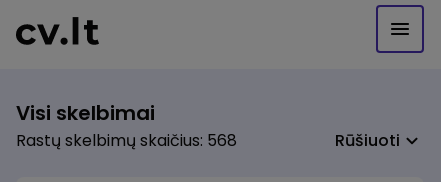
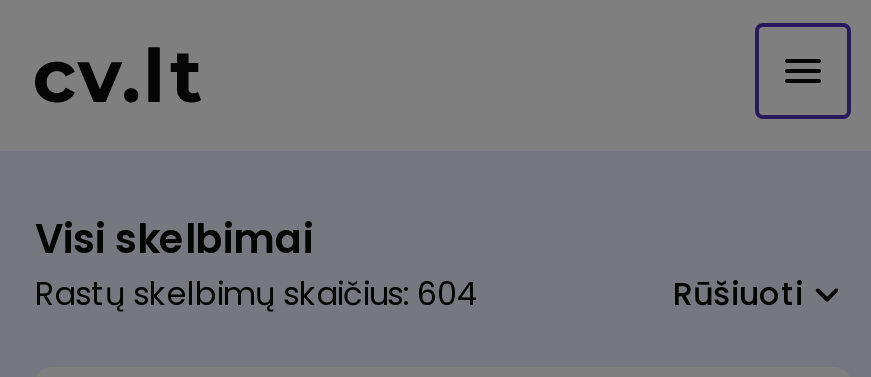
- Rastų skelbimų skaičius: 568
+ Rastų skelbimų skaičius: 604
